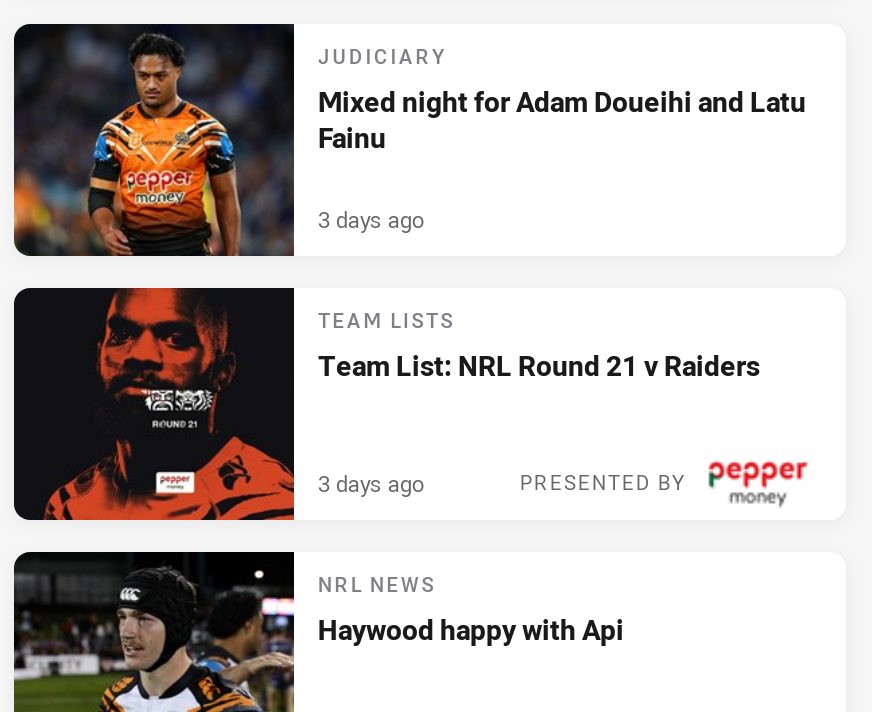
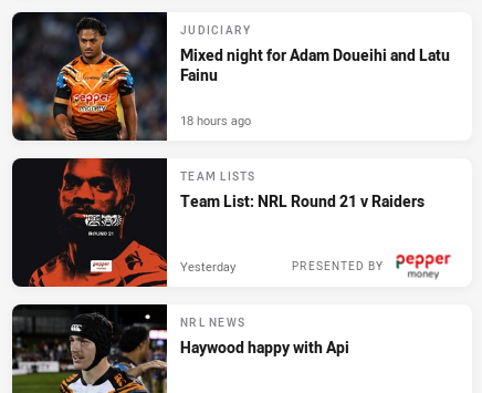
- 3 days ago
+ 18 hours ago

- 3 days ago
+ Yesterday
